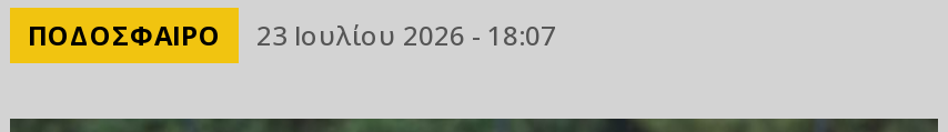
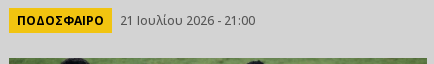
- ΠΟΔΟΣΦΑΙΡΟ 23 Ιουλίου 2026 - 18:07
+ ΠΟΔΟΣΦΑΙΡΟ 21 Ιουλίου 2026 - 21:00
